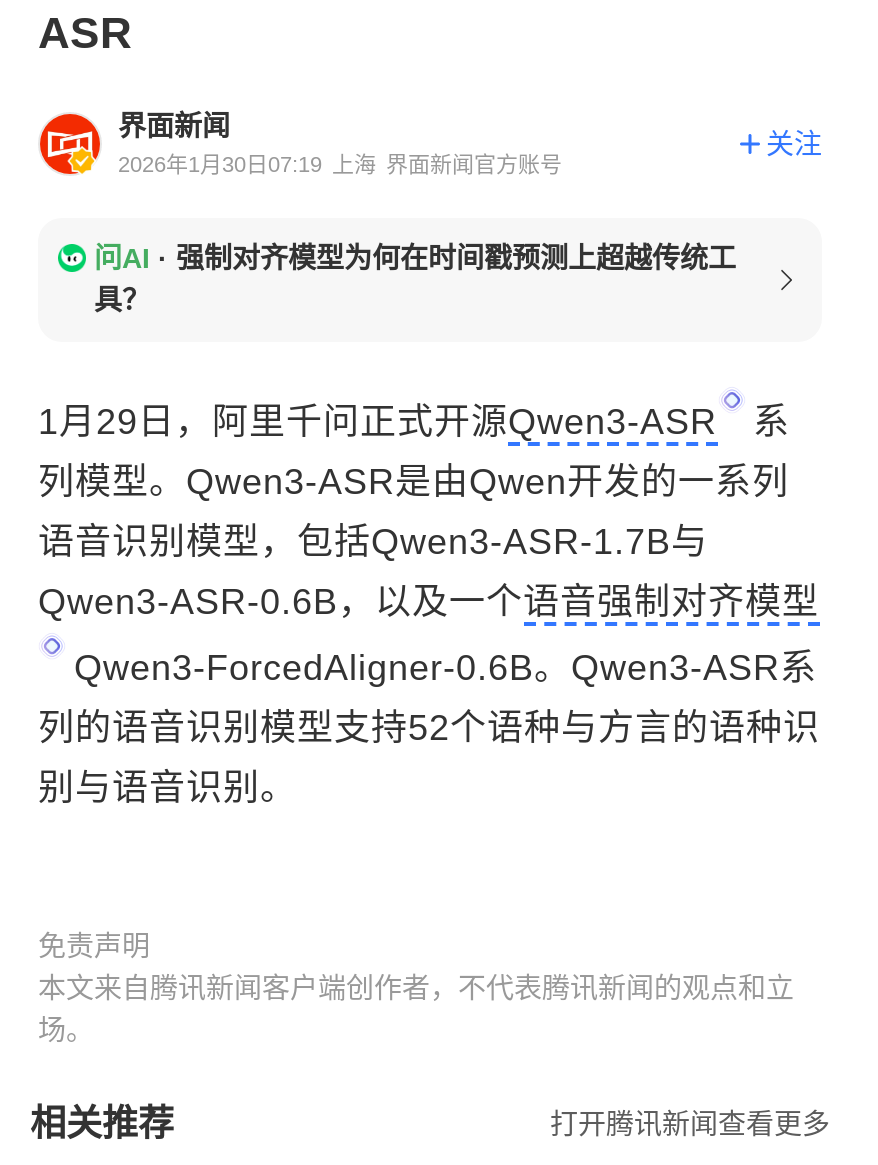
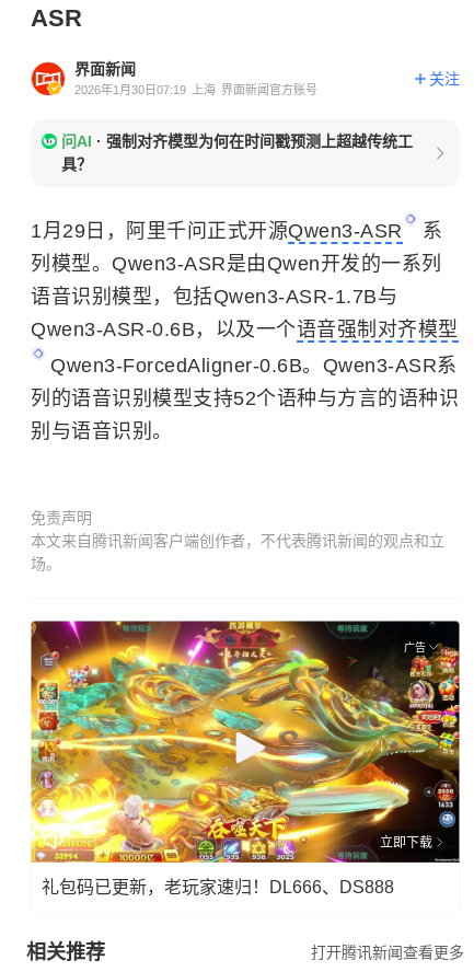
+ [image]
+ 广告

+ 立即下载
+ 礼包码已更新，老玩家速归！DL666、DS888
